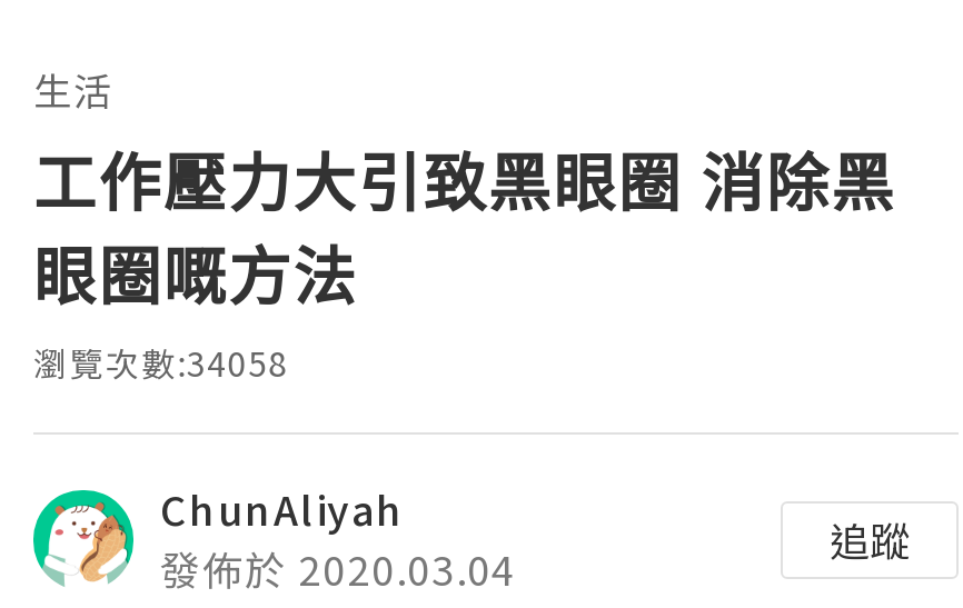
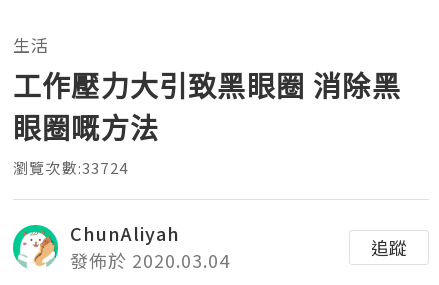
- 瀏覽次數:34058
+ 瀏覽次數:33724
